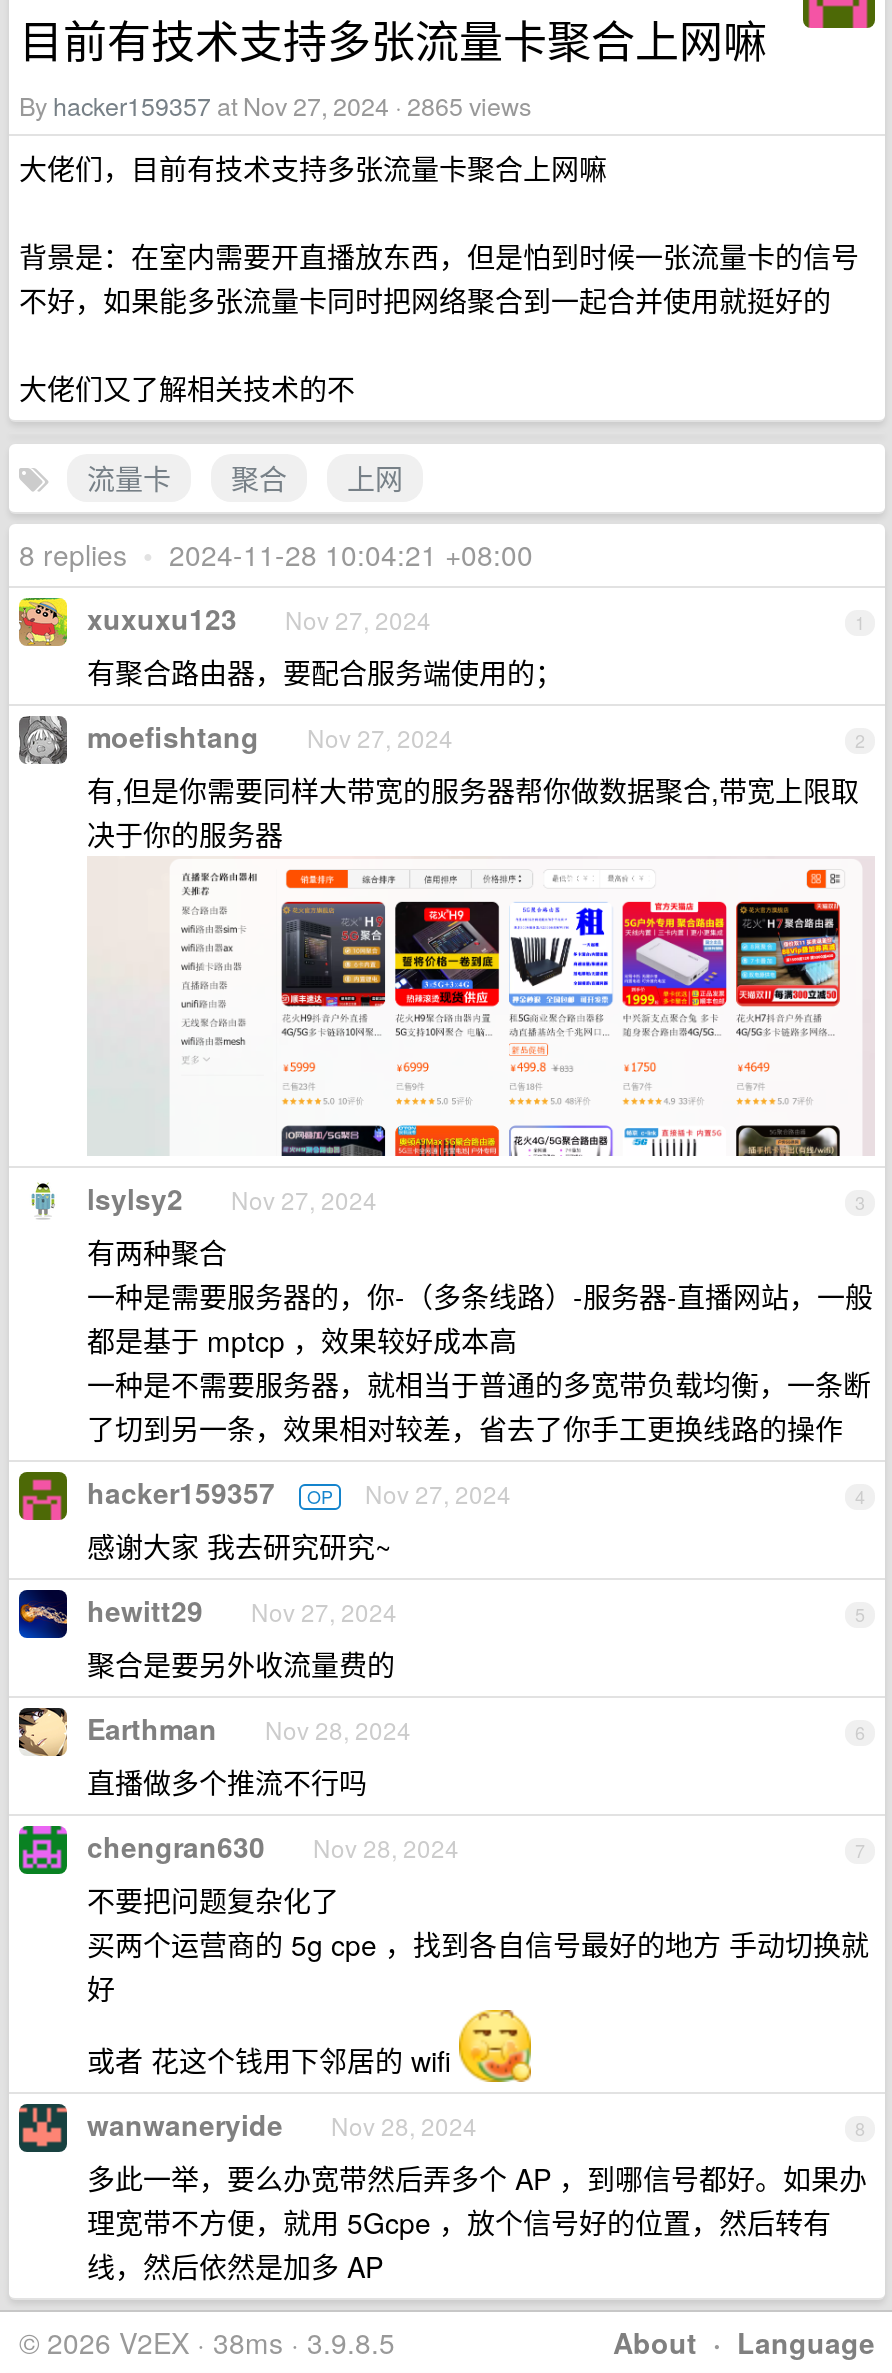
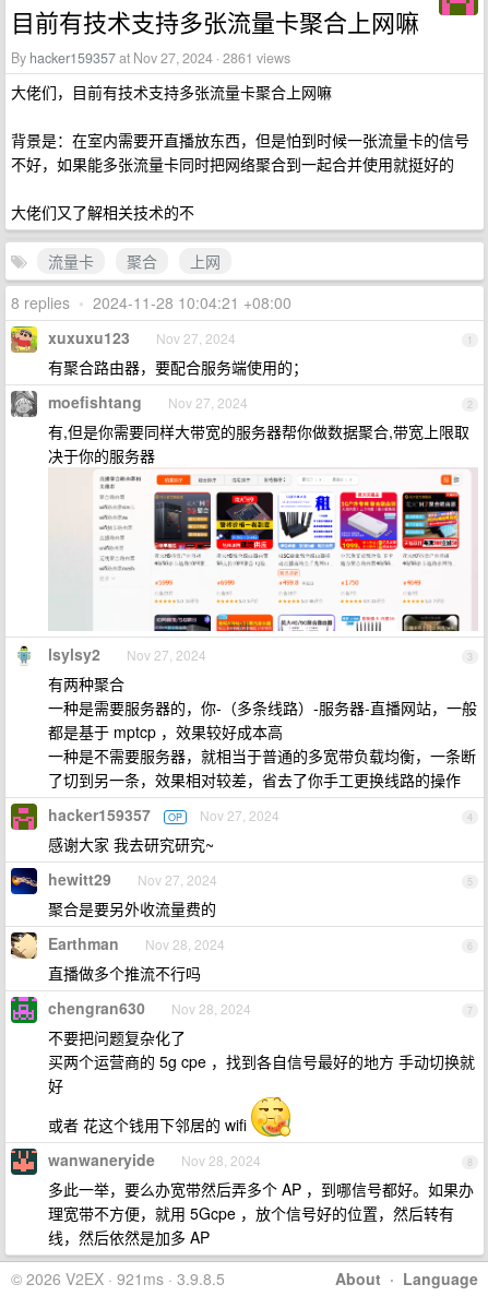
- By hacker159357 at Nov 27, 2024 · 2865 views
+ By hacker159357 at Nov 27, 2024 · 2861 views

- © 2026 V2EX · 38ms · 3.9.8.5
+ © 2026 V2EX · 921ms · 3.9.8.5
